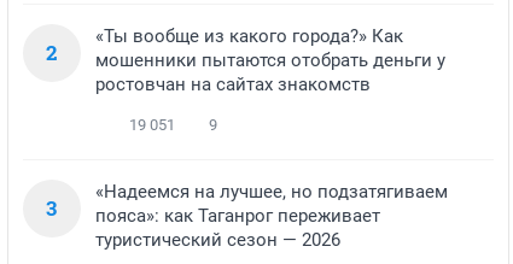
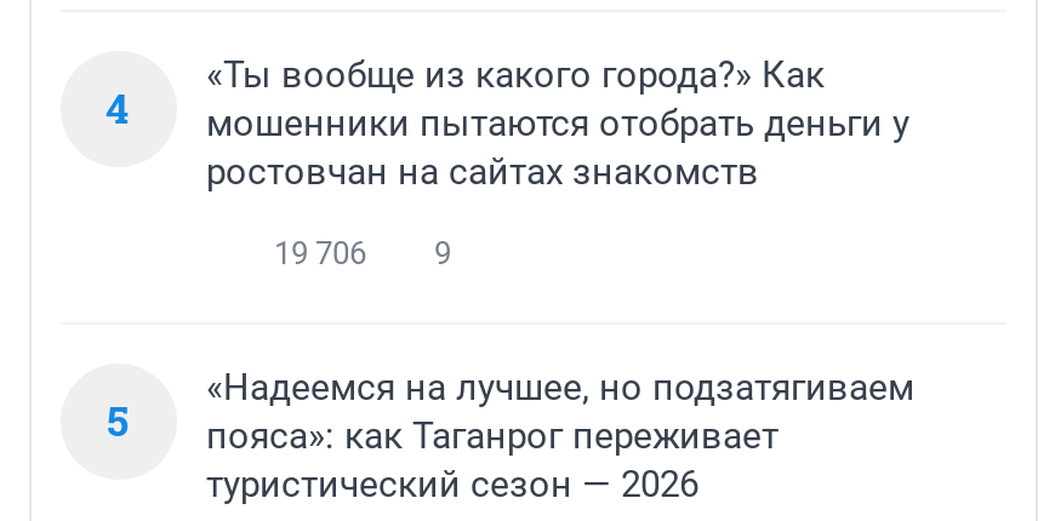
- 2 мошенники пытаются отобрать деньги у
+ 4 мошенники пытаются отобрать деньги у

- 19 051 9
+ 19 706 9

- 3 пояса»: как Таганрог переживает
+ 5 пояса»: как Таганрог переживает
